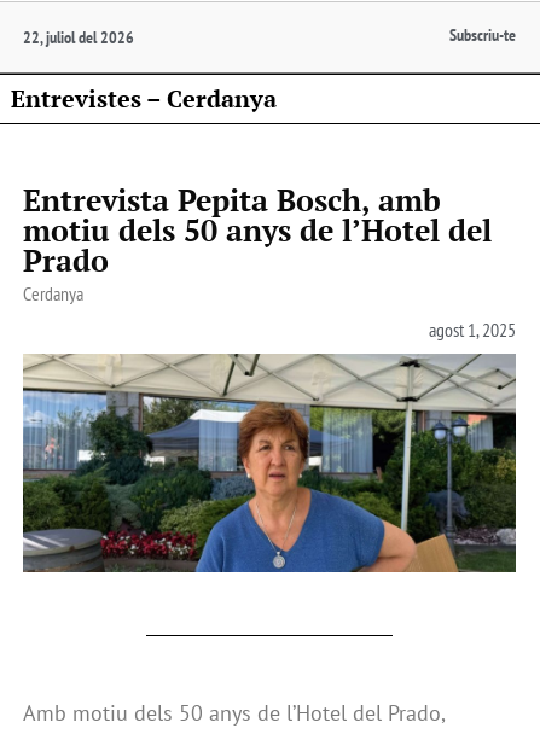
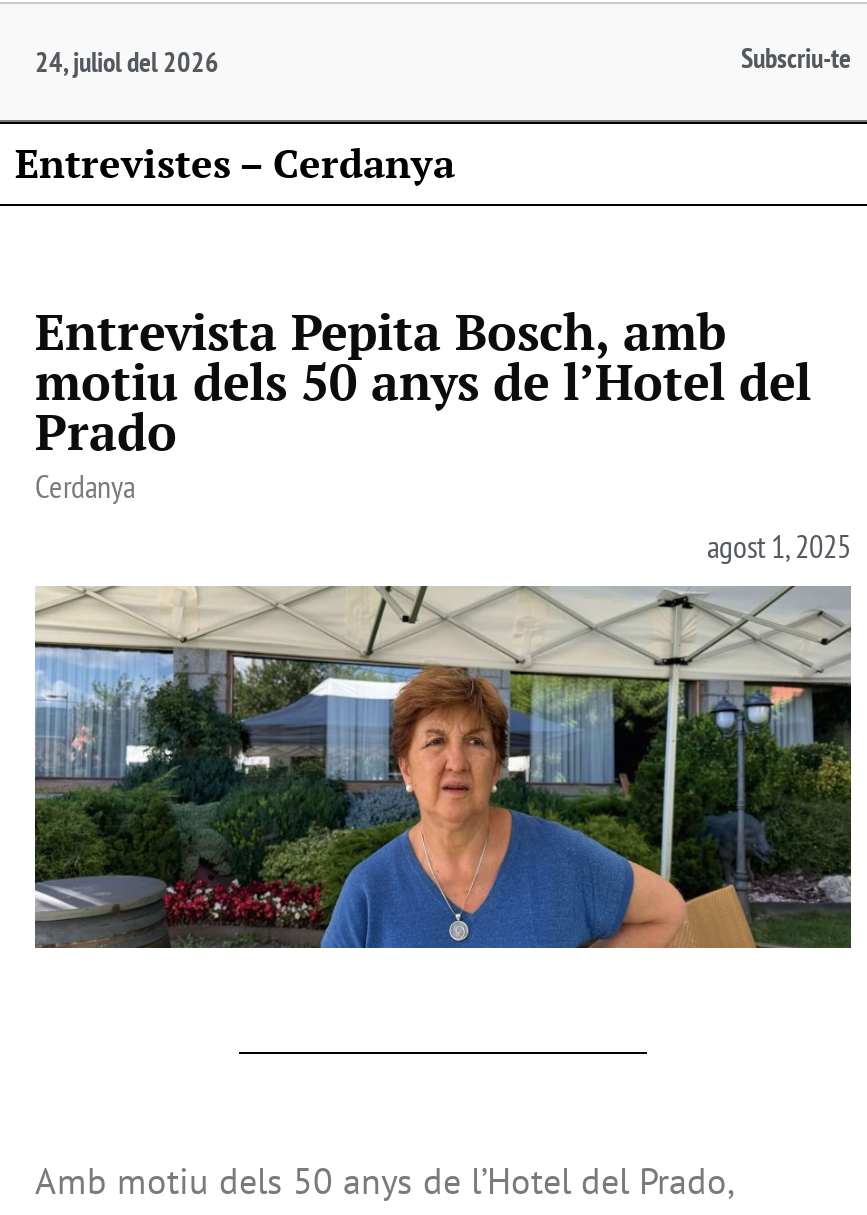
- 22, juliol del 2026
+ 24, juliol del 2026
